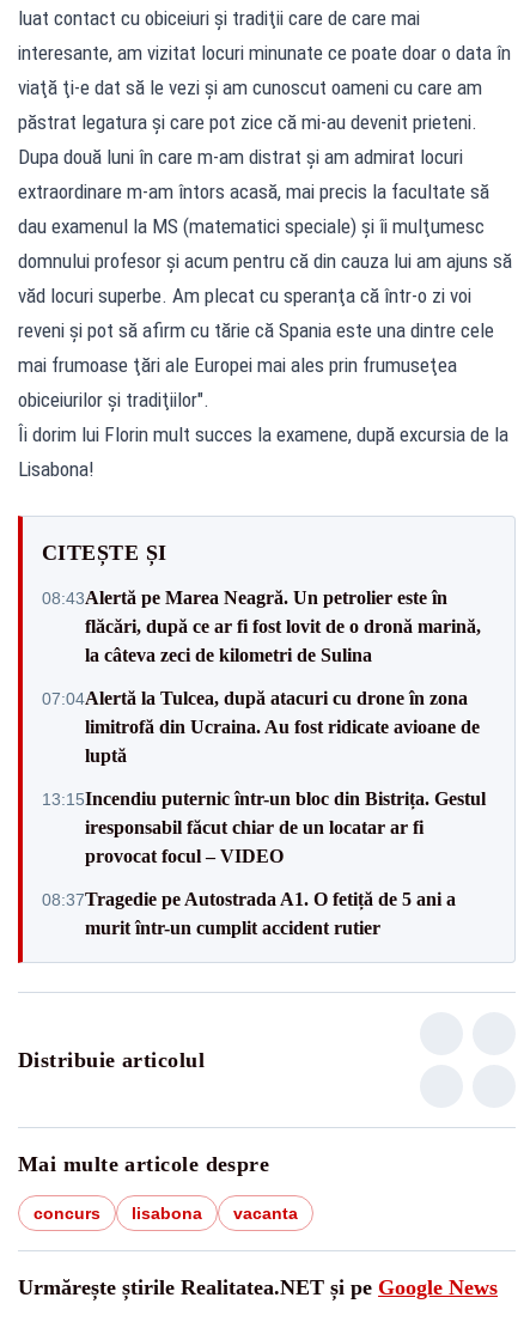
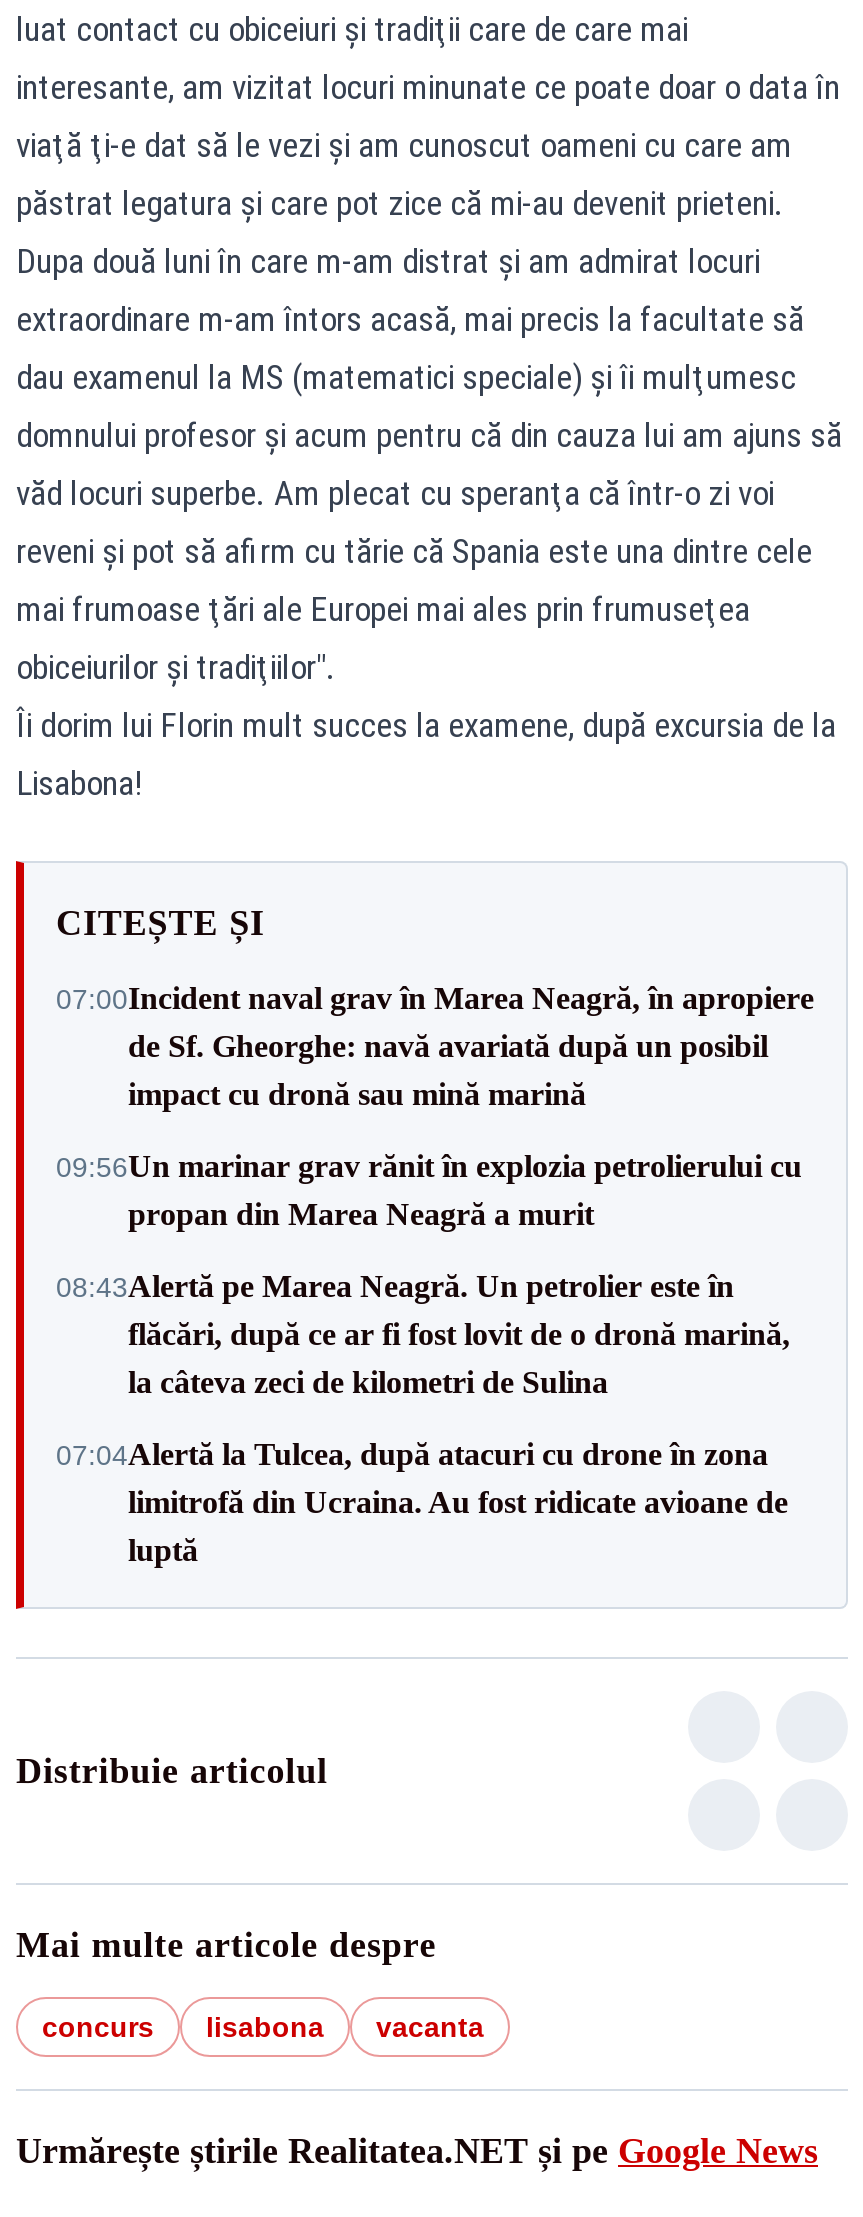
+ 07:00Incident naval grav în Marea Neagră, în apropiere
+ de Sf. Gheorghe: navă avariată după un posibil
+ impact cu dronă sau mină marină
+ 09:56Un marinar grav rănit în explozia petrolierului cu
+ propan din Marea Neagră a murit

moved down: 08:43Alertă pe Marea Neagră. Un petrolier este în | flăcări, după ce ar fi fost lovit de o dronă marină, | la câteva zeci de kilometri de Sulina | 07:04Alertă la Tulcea, după atacuri cu drone în zona | limitrofă din Ucraina. Au fost ridicate avioane de | luptă

- 13:15Incendiu puternic într-un bloc din Bistrița. Gestul
- iresponsabil făcut chiar de un locatar ar fi
- provocat focul – VIDEO
- 08:37Tragedie pe Autostrada A1. O fetiță de 5 ani a
- murit într-un cumplit accident rutier
